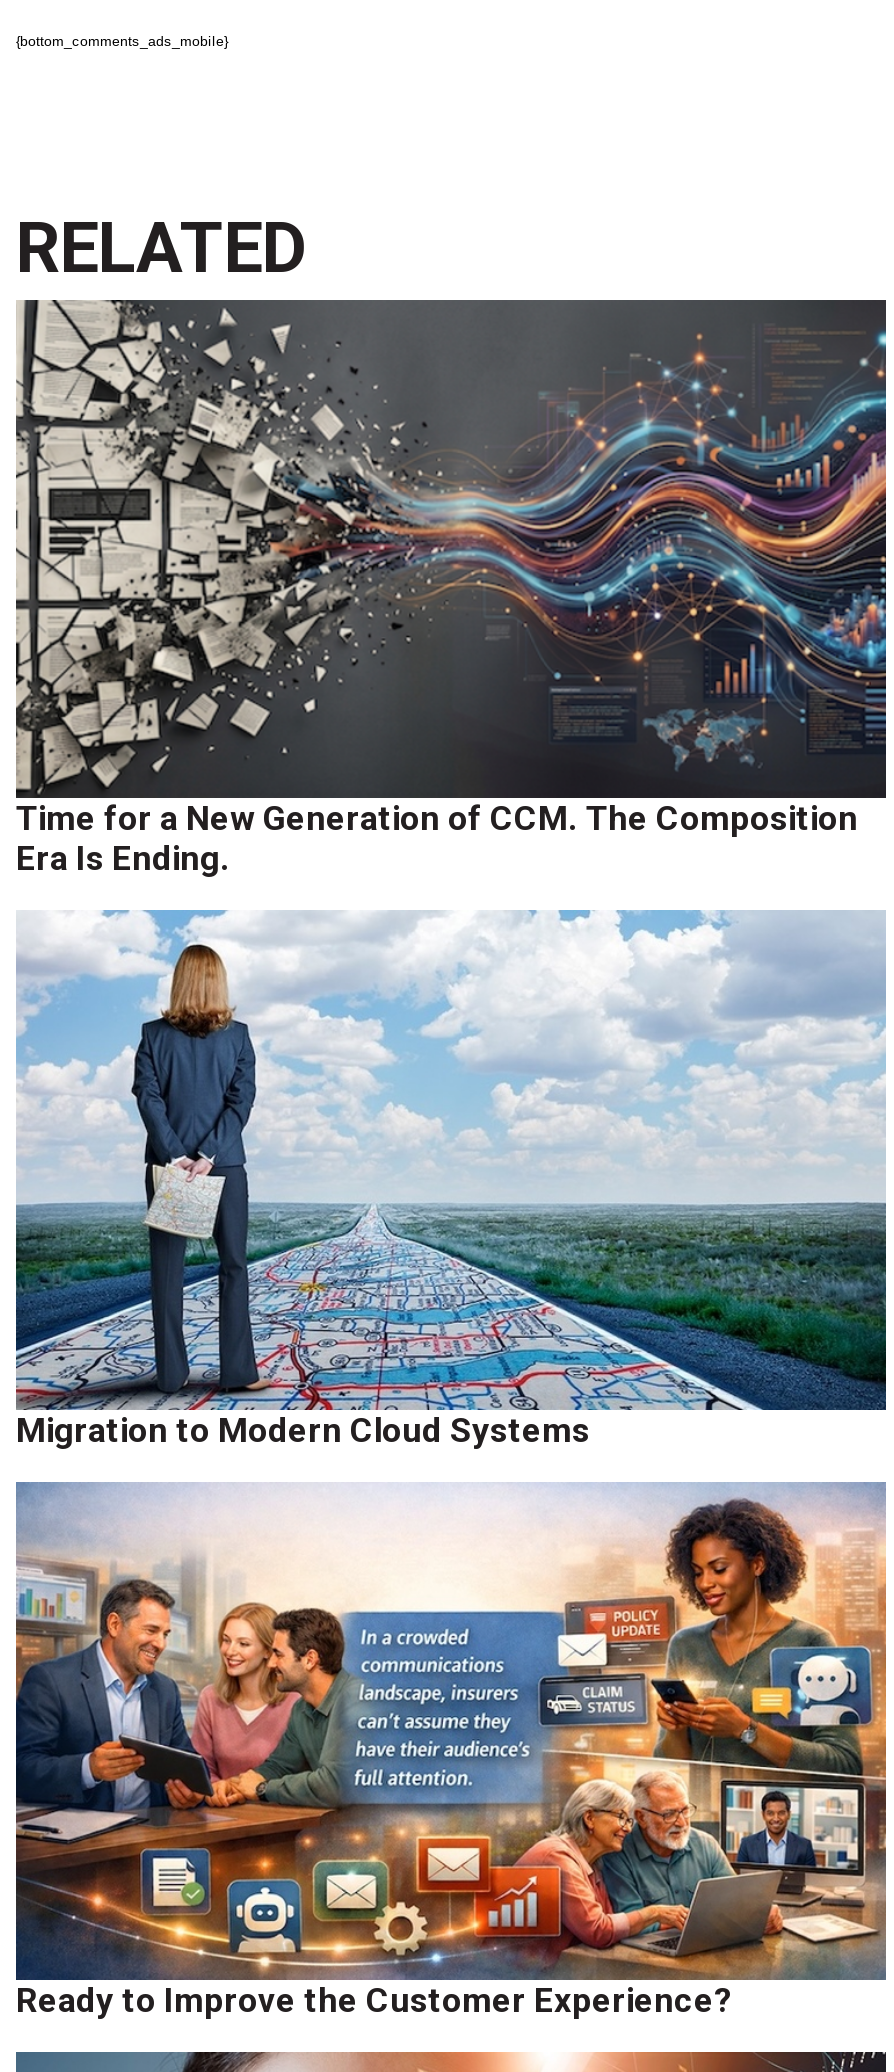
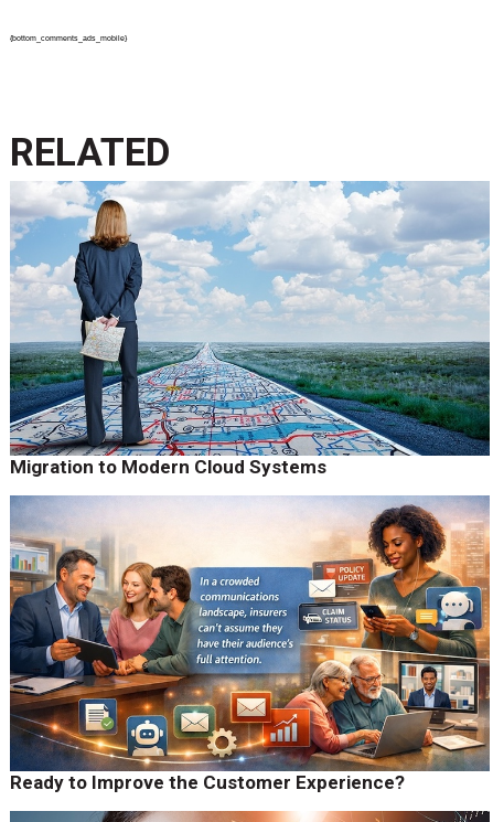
- [image]
- Time for a New Generation of CCM. The Composition
- Era Is Ending.
